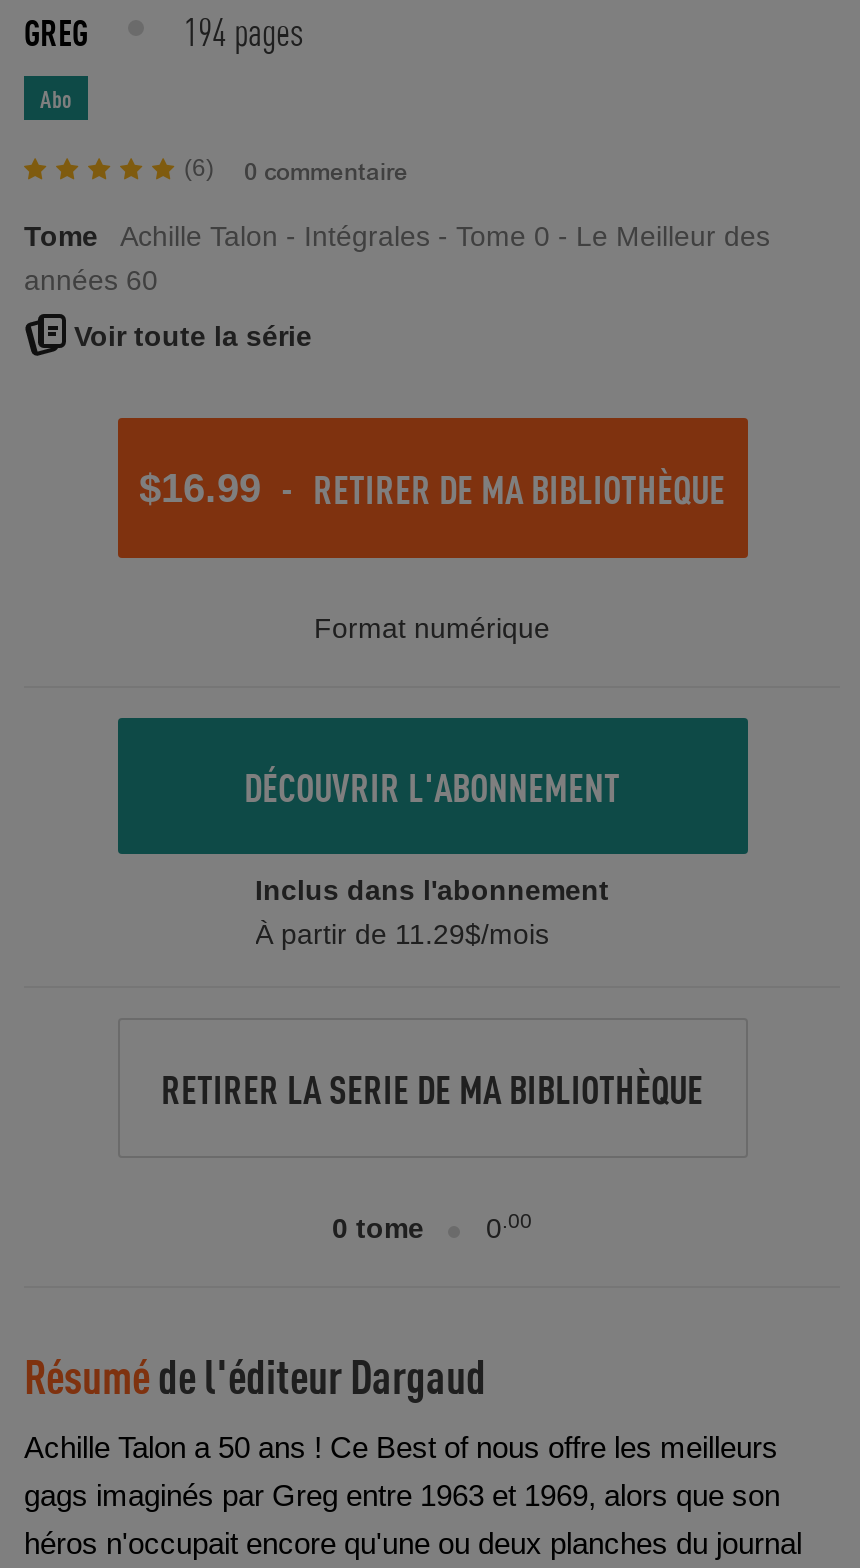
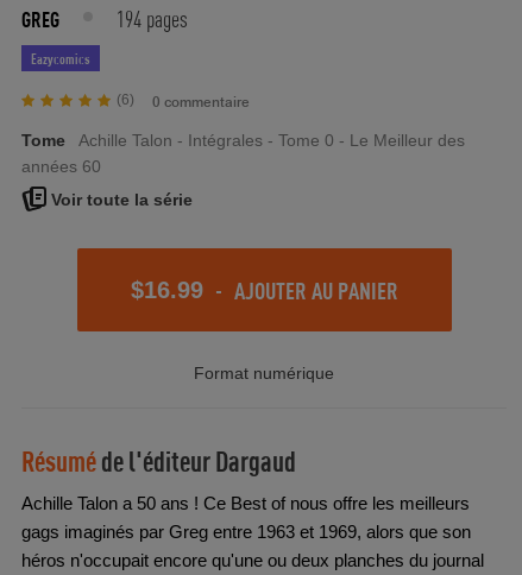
- Abo
+ Eazycomics

- $16.99 - RETIRER DE MA BIBLIOTHÈQUE
+ $16.99 - AJOUTER AU PANIER

- DÉCOUVRIR L'ABONNEMENT
- Inclus dans l'abonnement
- À partir de 11.29$/mois
- RETIRER LA SERIE DE MA BIBLIOTHÈQUE
- 0 tome
- 0.00
